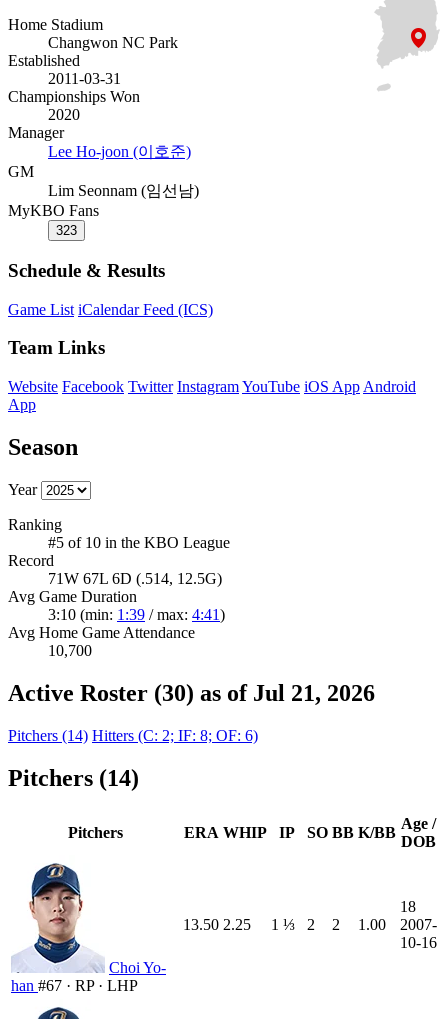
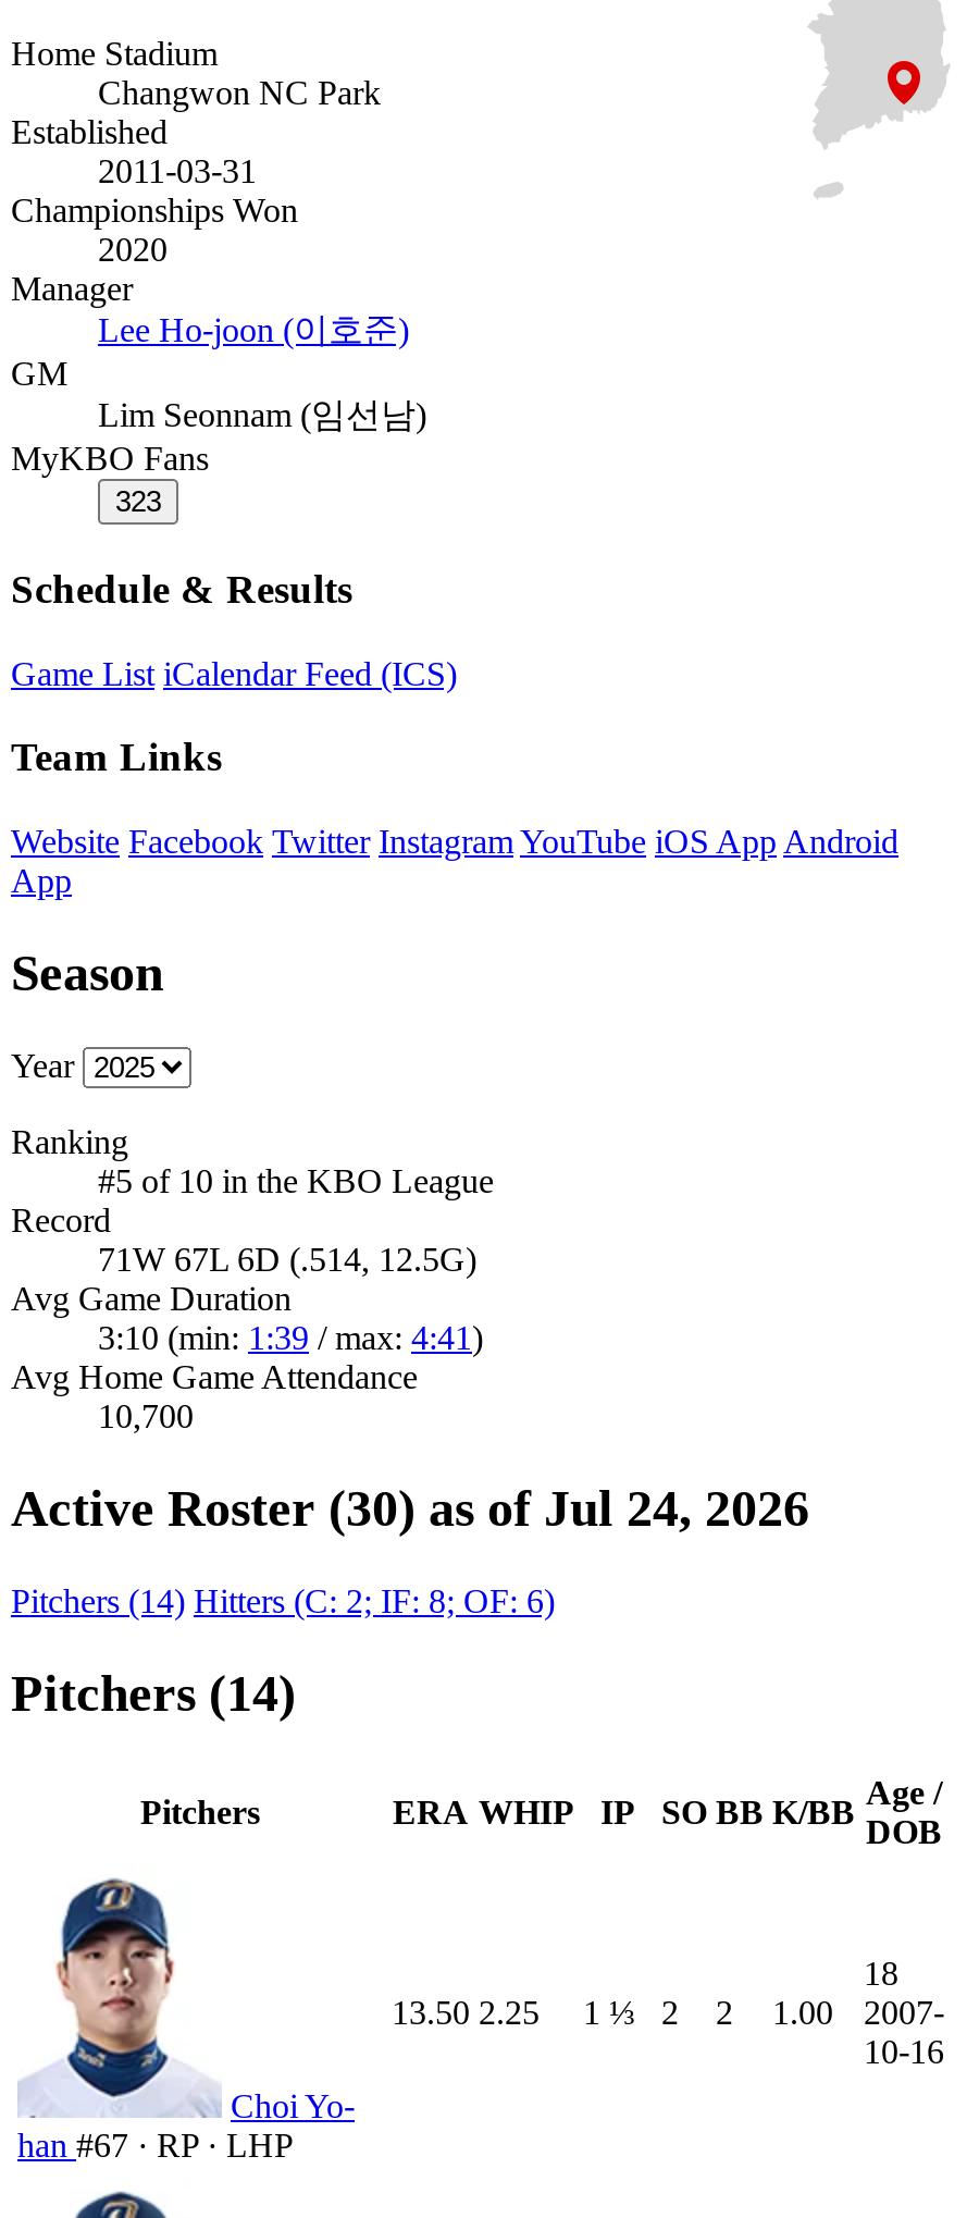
- Active Roster (30) as of Jul 21, 2026
+ Active Roster (30) as of Jul 24, 2026
